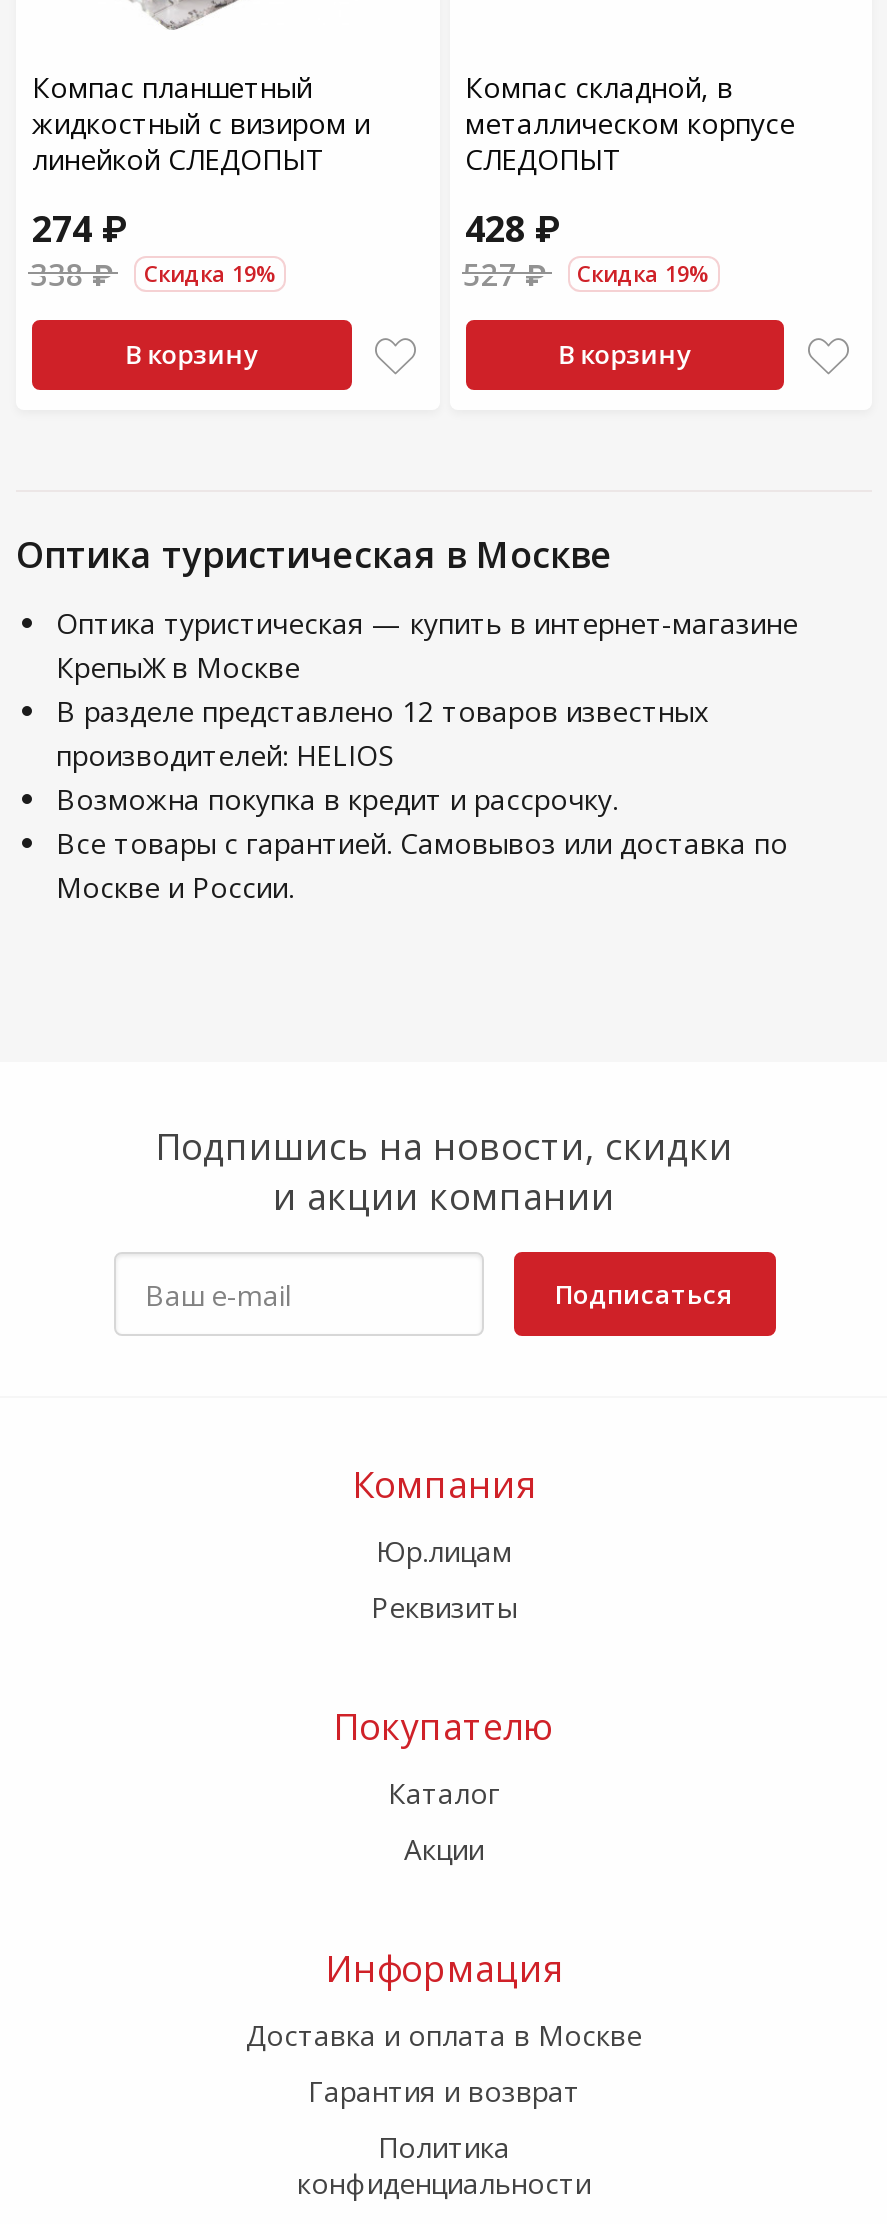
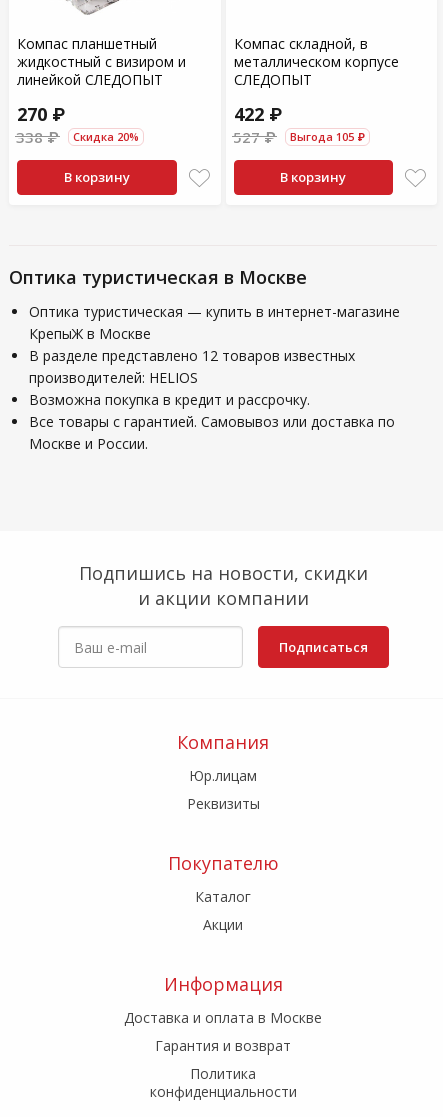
- 274 ₽
+ 270 ₽

- 428 ₽
+ 422 ₽

- Скидка 19%
+ Скидка 20%

- 527 ₽ Скидка 19%
+ 527 ₽ Выгода 105 ₽
